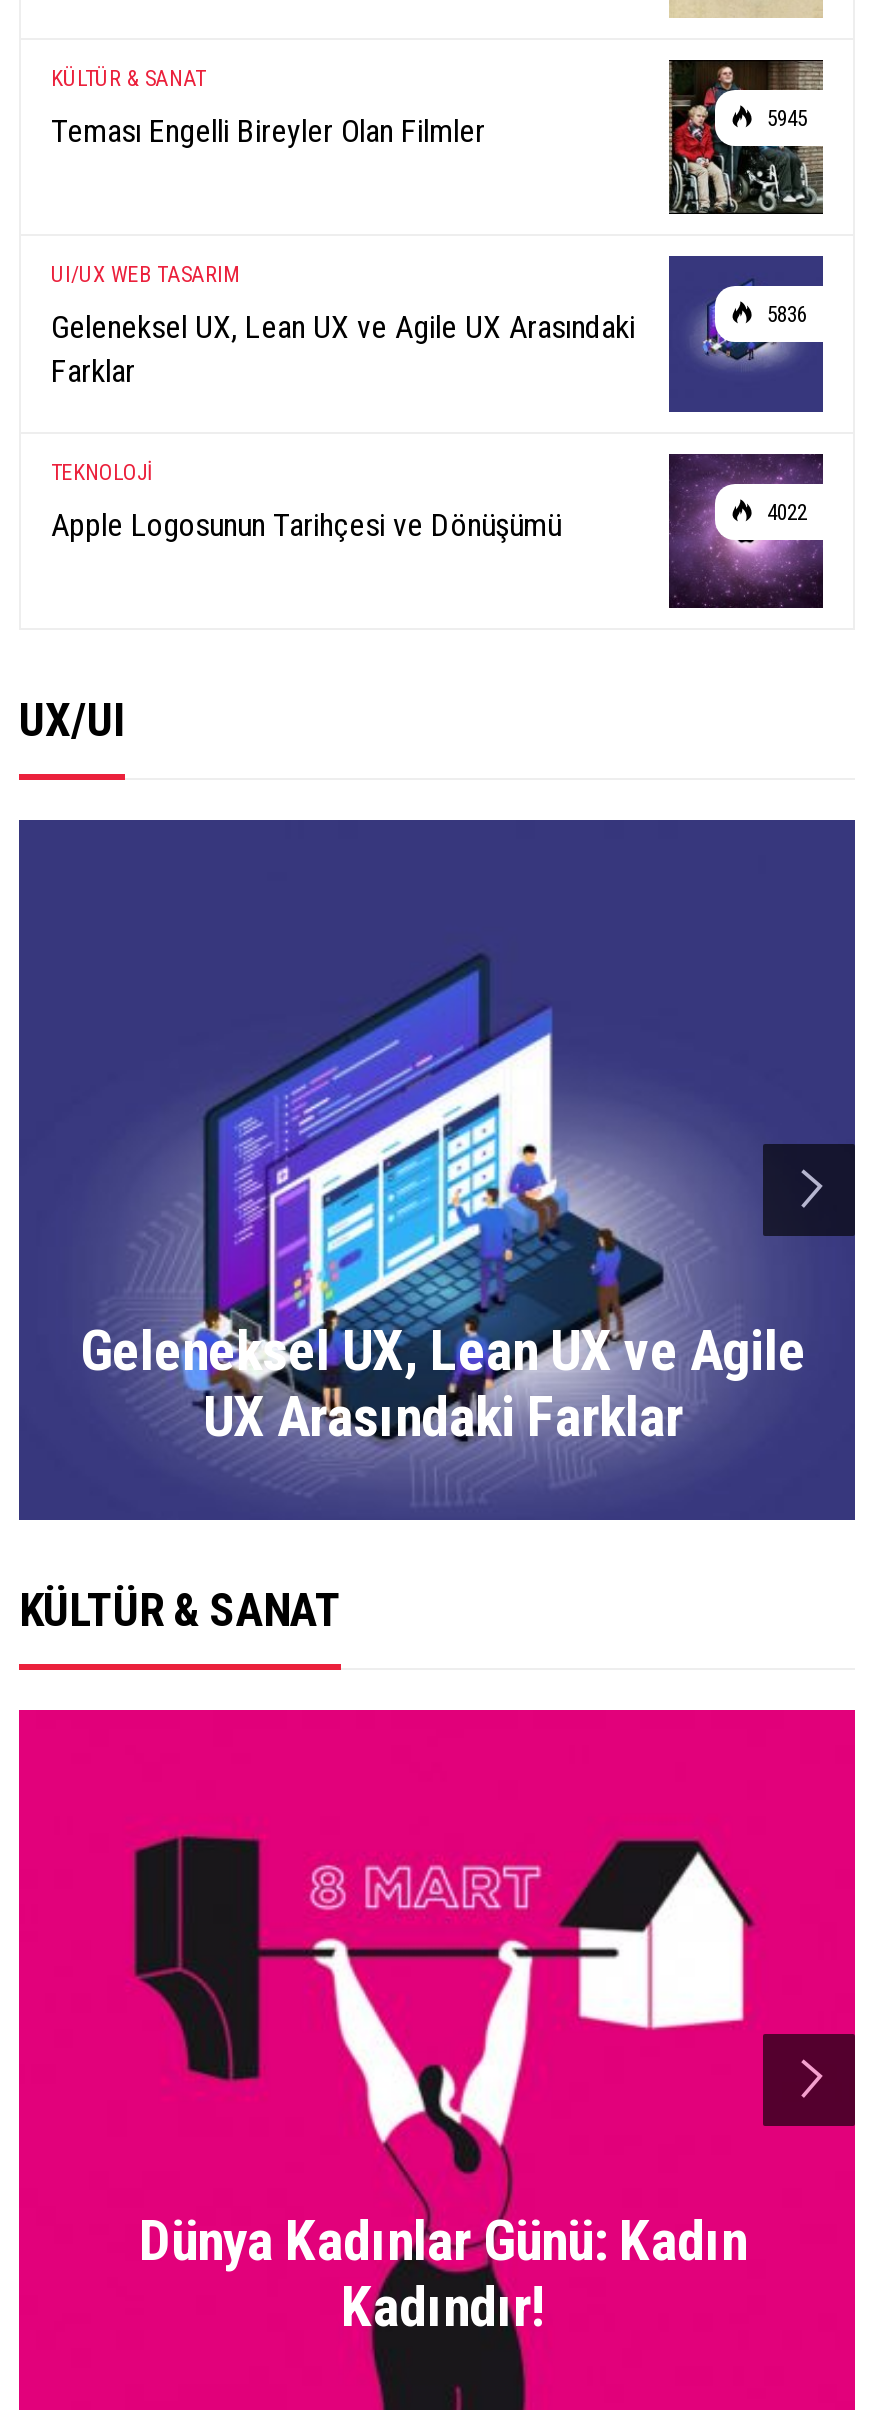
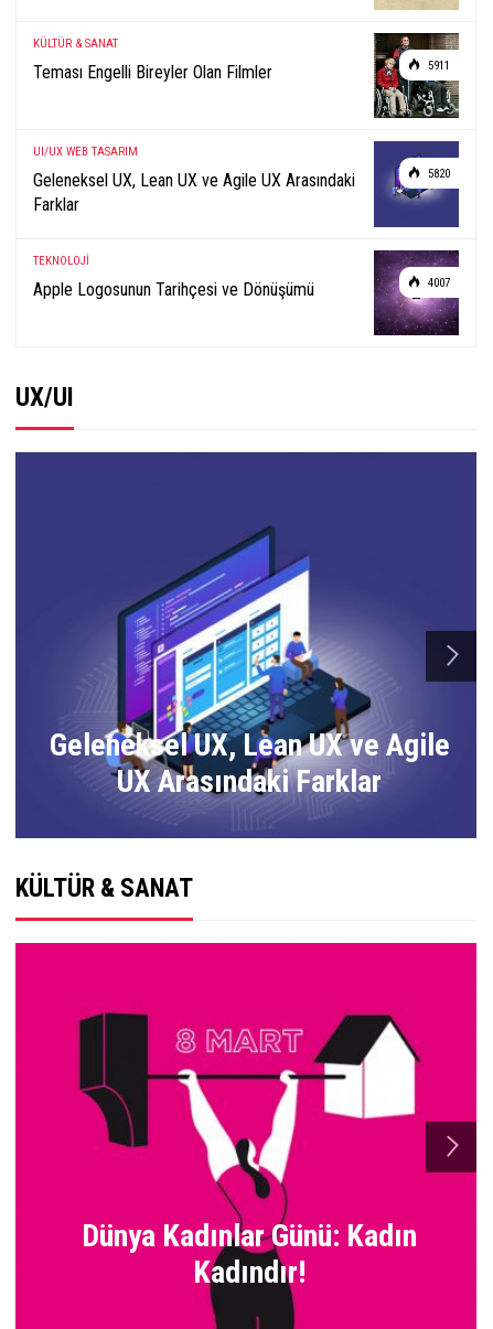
- 5945
+ 5911

- 5836
+ 5820

- 4022
+ 4007
